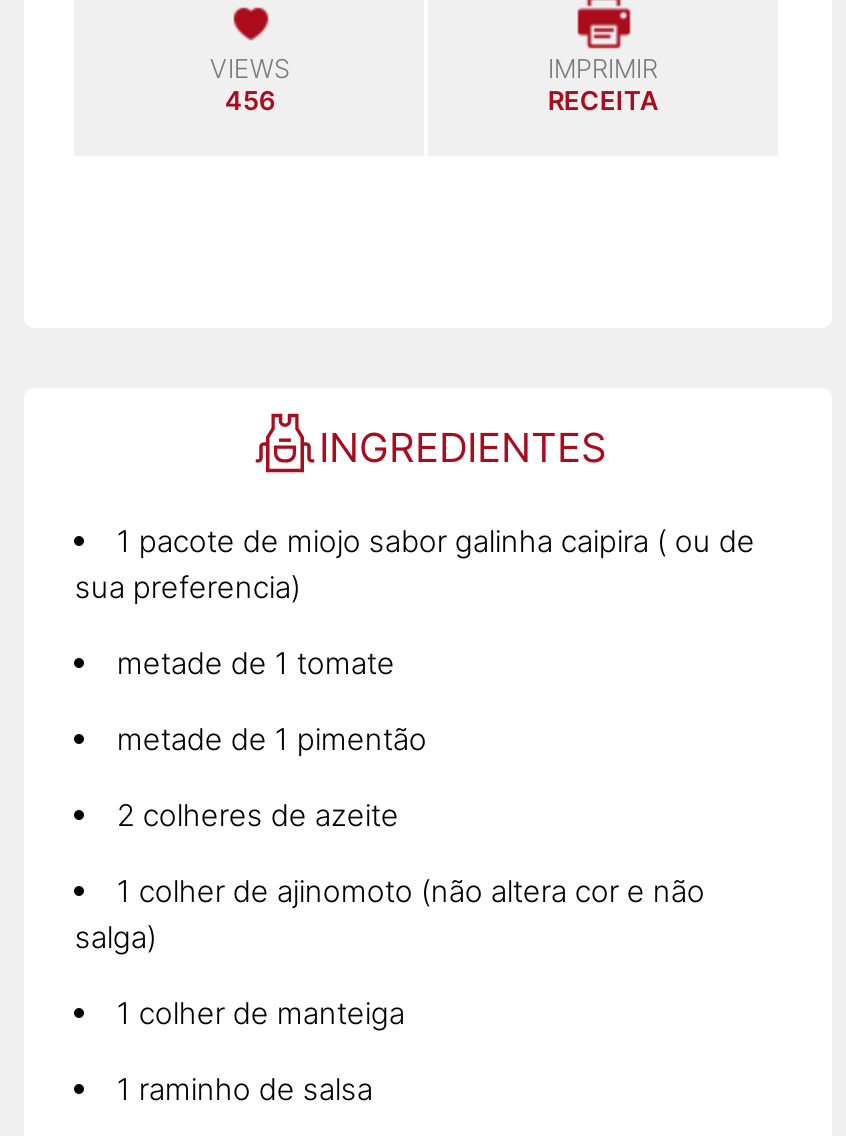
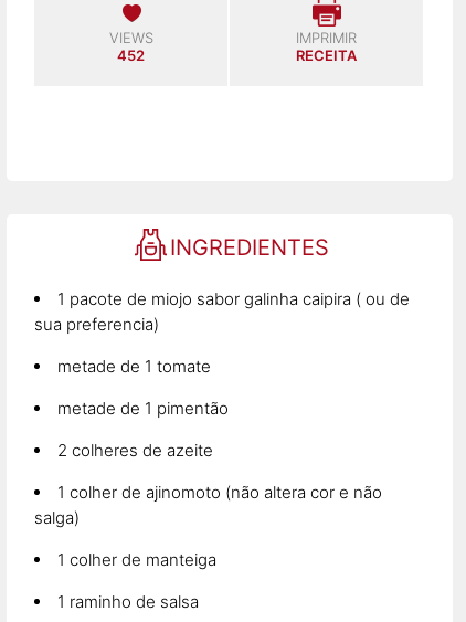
- 456
+ 452
